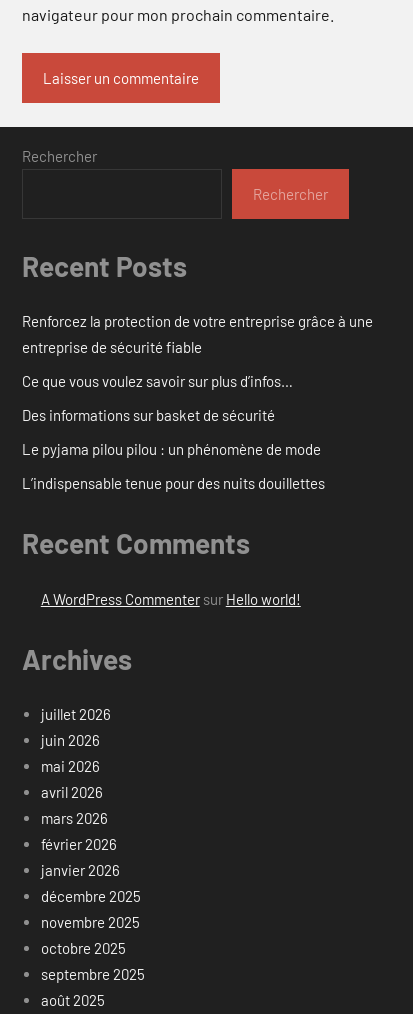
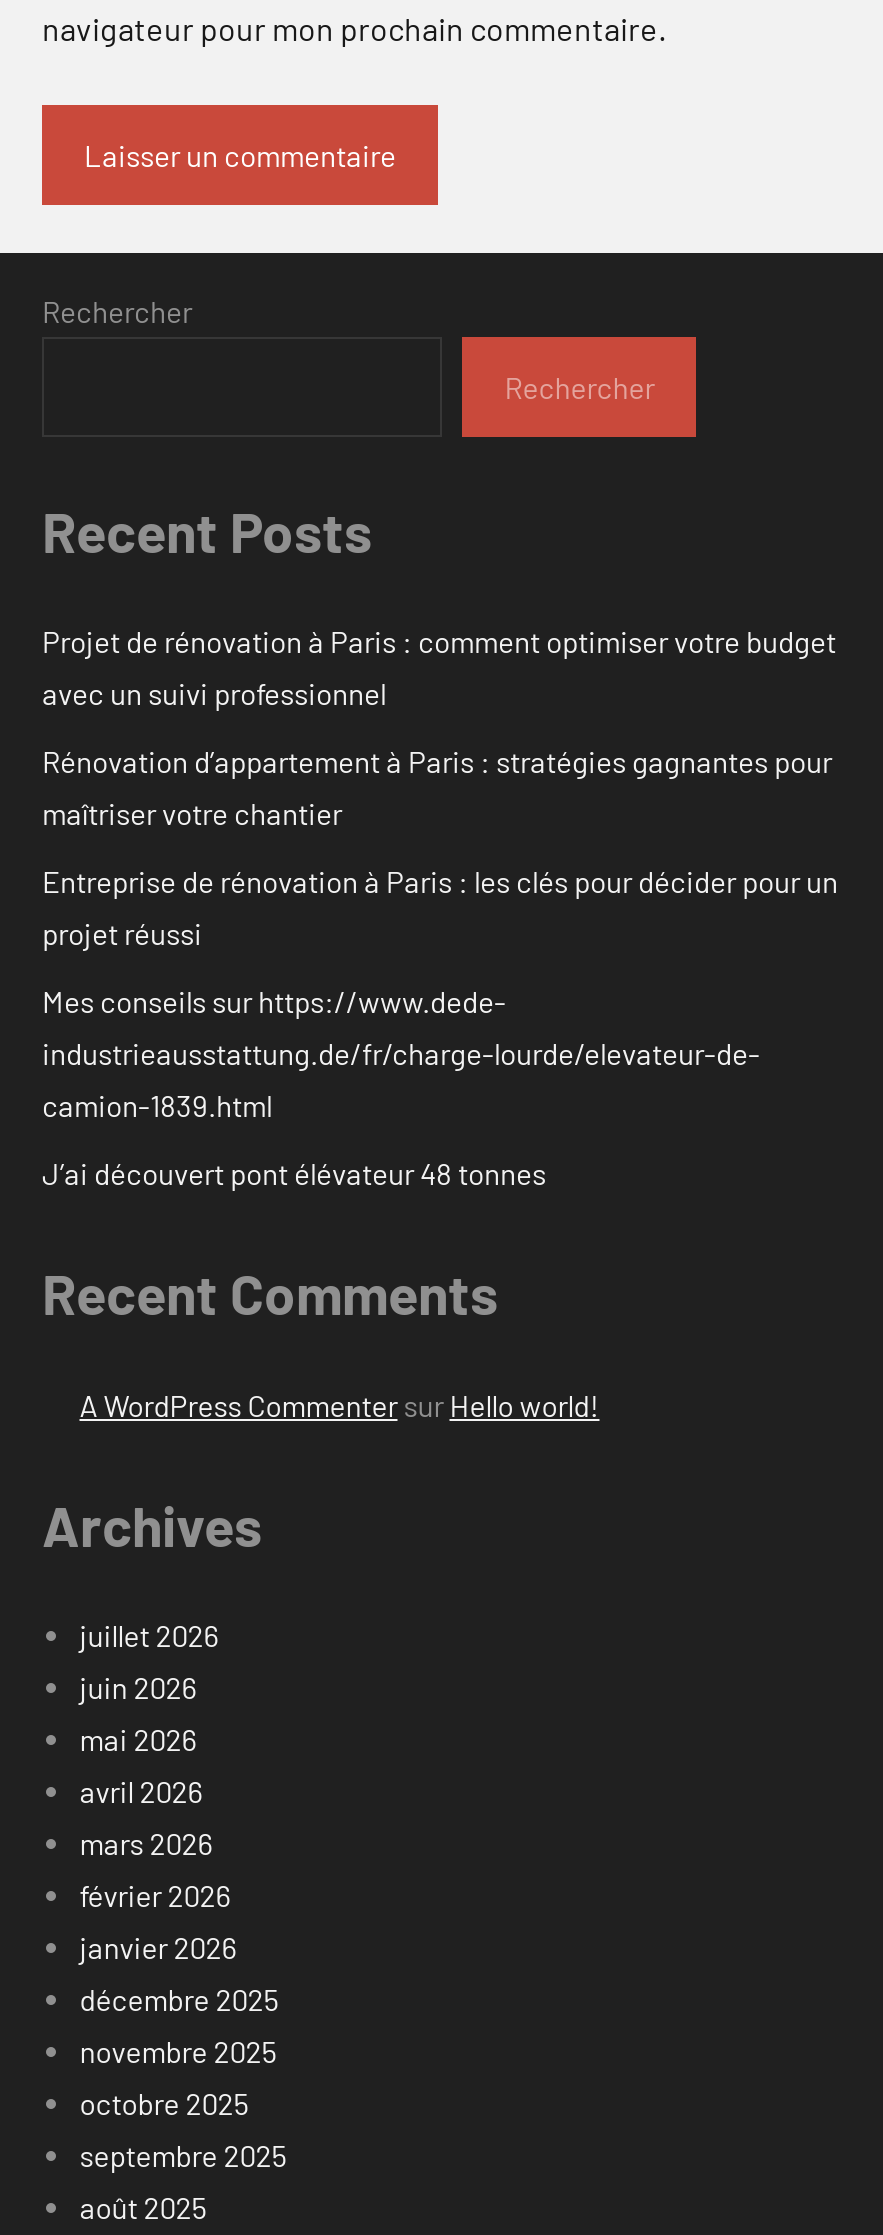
- Renforcez la protection de votre entreprise grâce à une
- entreprise de sécurité fiable
+ Projet de rénovation à Paris : comment optimiser votre budget
+ avec un suivi professionnel

- Ce que vous voulez savoir sur plus d’infos…
+ Rénovation d’appartement à Paris : stratégies gagnantes pour
+ maîtriser votre chantier

- Des informations sur basket de sécurité
+ Entreprise de rénovation à Paris : les clés pour décider pour un
+ projet réussi

- Le pyjama pilou pilou : un phénomène de mode
+ Mes conseils sur https://www.dede-
+ industrieausstattung.de/fr/charge-lourde/elevateur-de-
+ camion-1839.html

- L’indispensable tenue pour des nuits douillettes
+ J’ai découvert pont élévateur 48 tonnes
